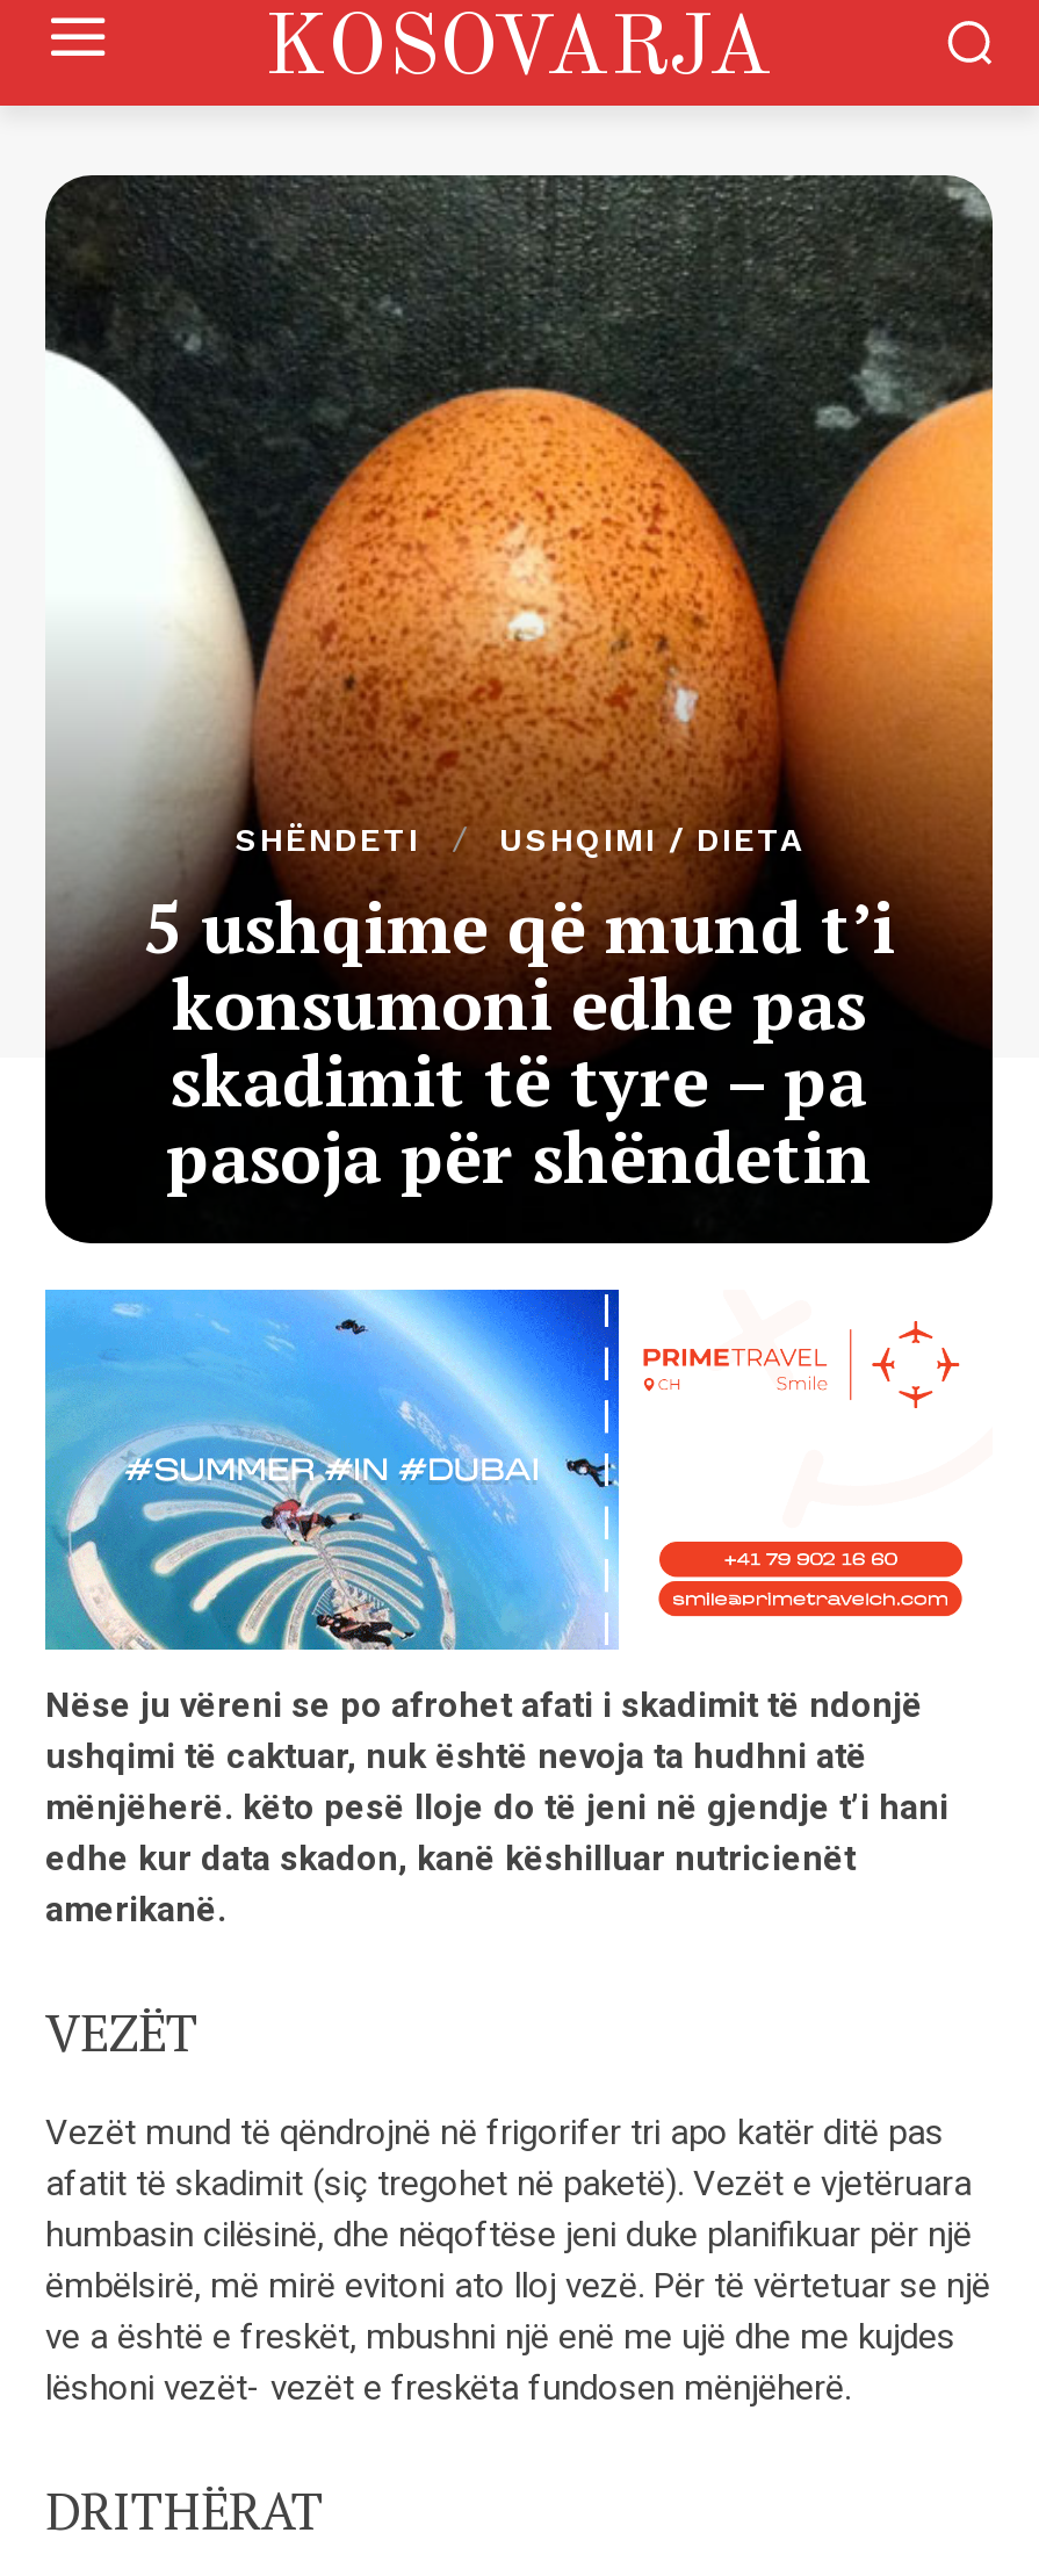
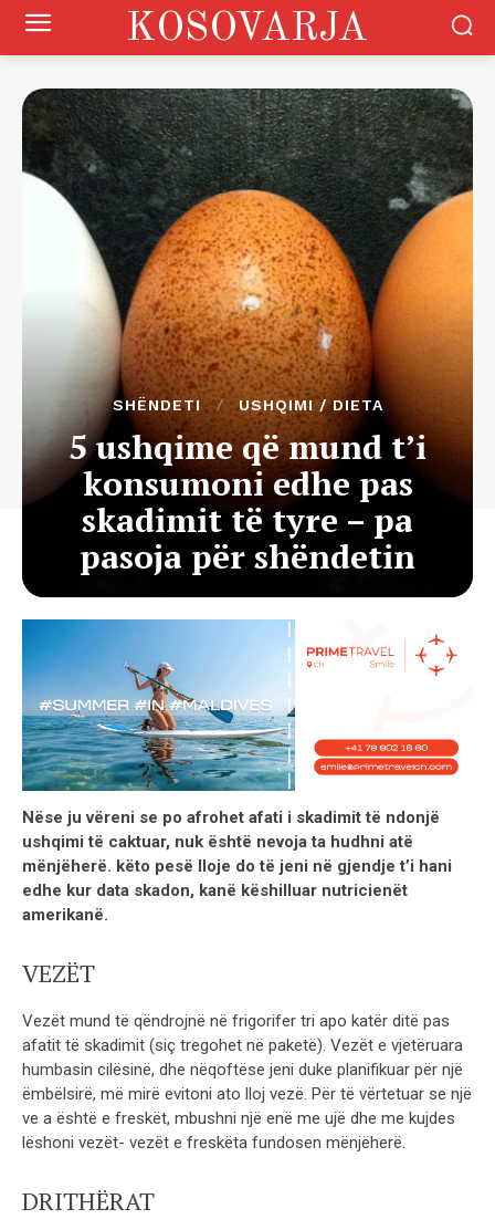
- [image]
+ [image]
